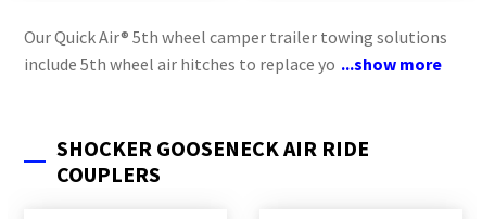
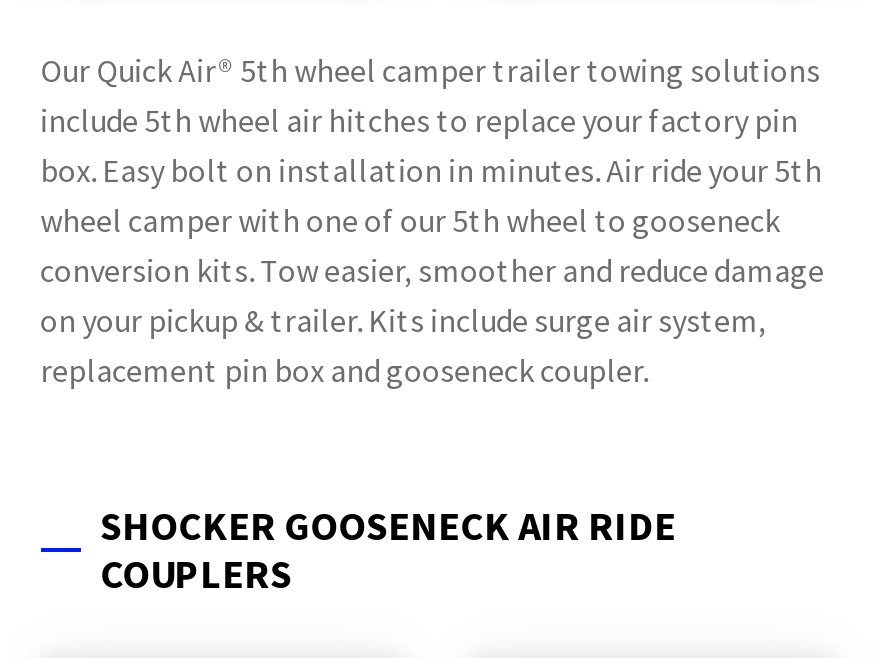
- include 5th wheel air hitches to replace yo ...show more
+ include 5th wheel air hitches to replace your factory pin
+ box. Easy bolt on installation in minutes. Air ride your 5th
+ wheel camper with one of our 5th wheel to gooseneck
+ conversion kits. Tow easier, smoother and reduce damage
+ on your pickup & trailer. Kits include surge air system,
+ replacement pin box and gooseneck coupler.
